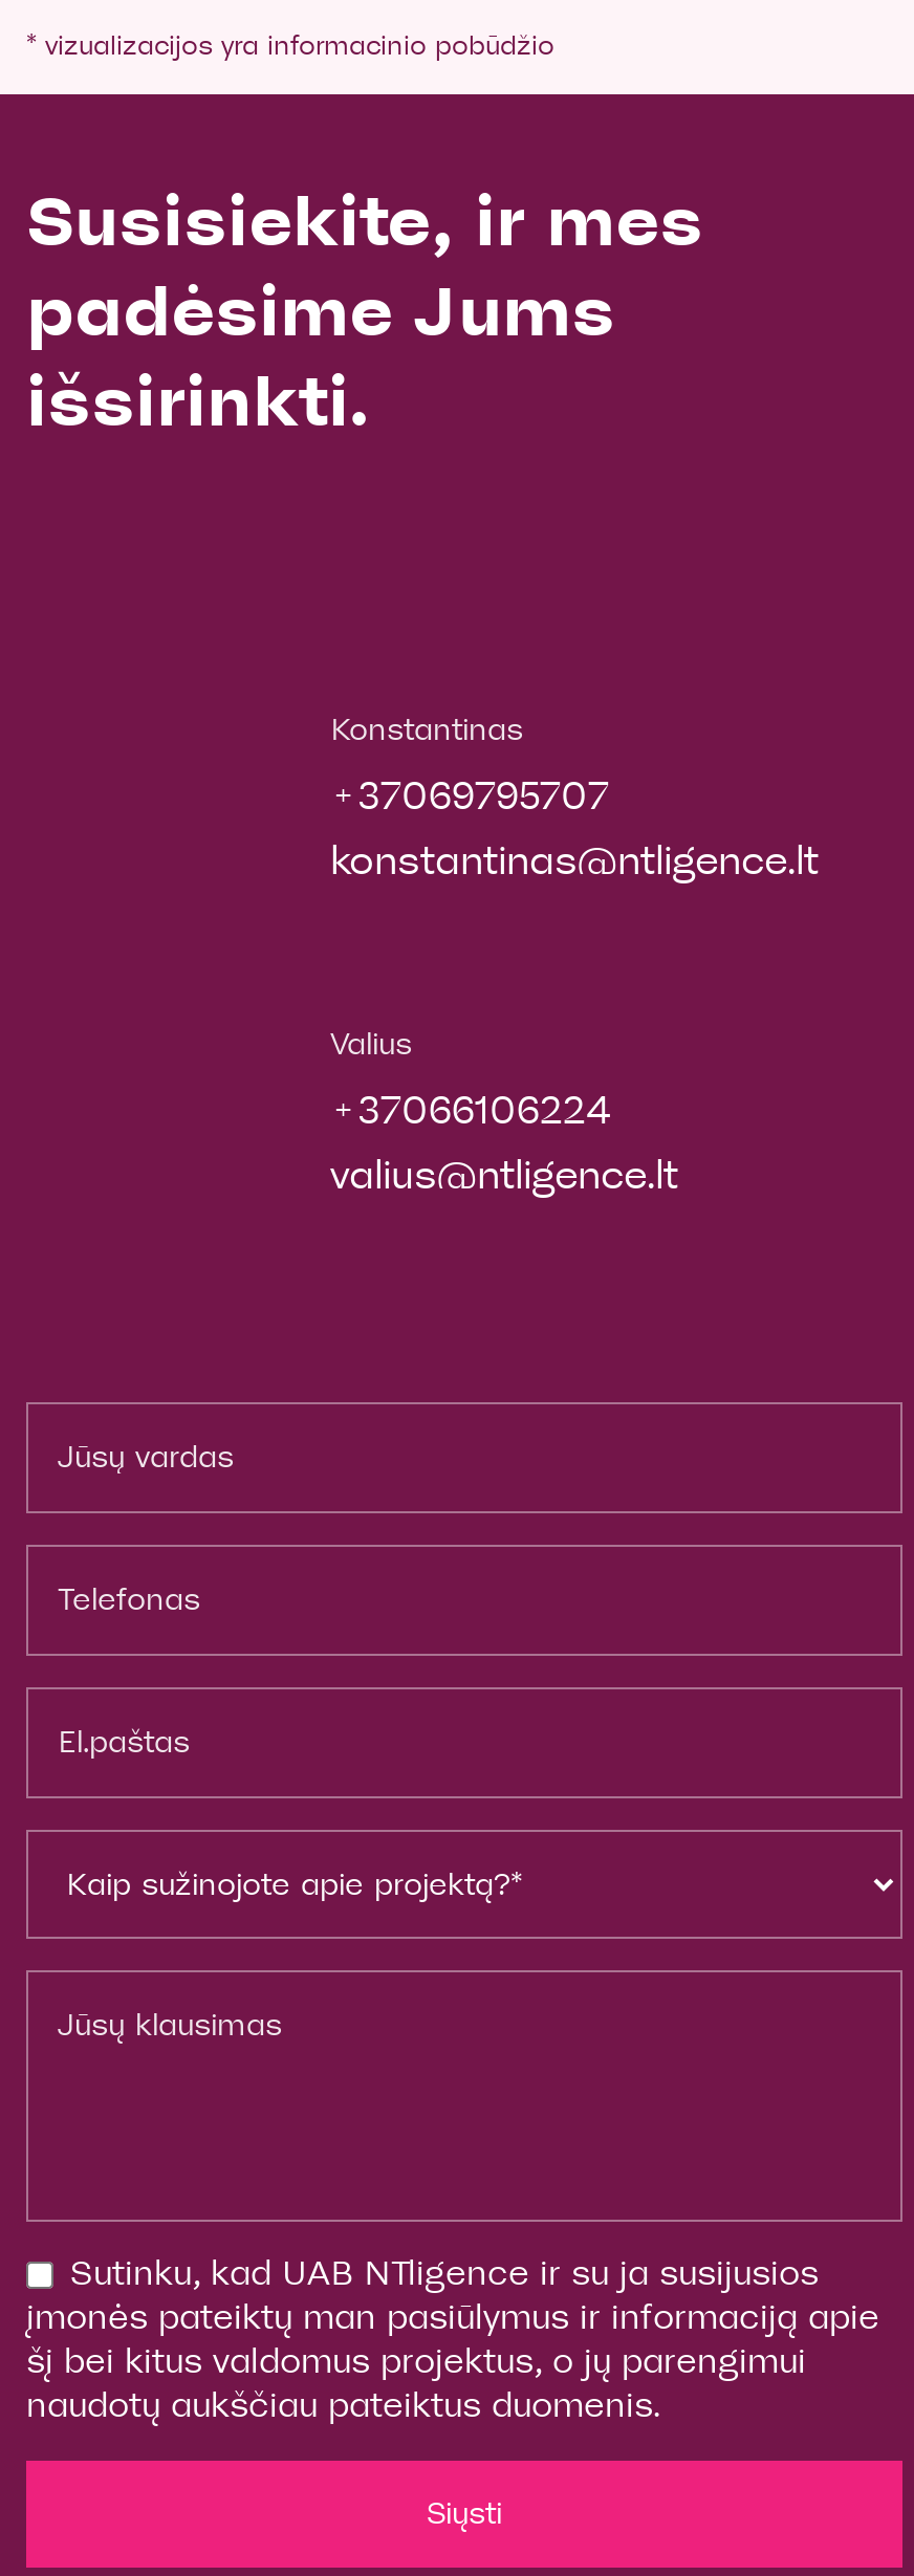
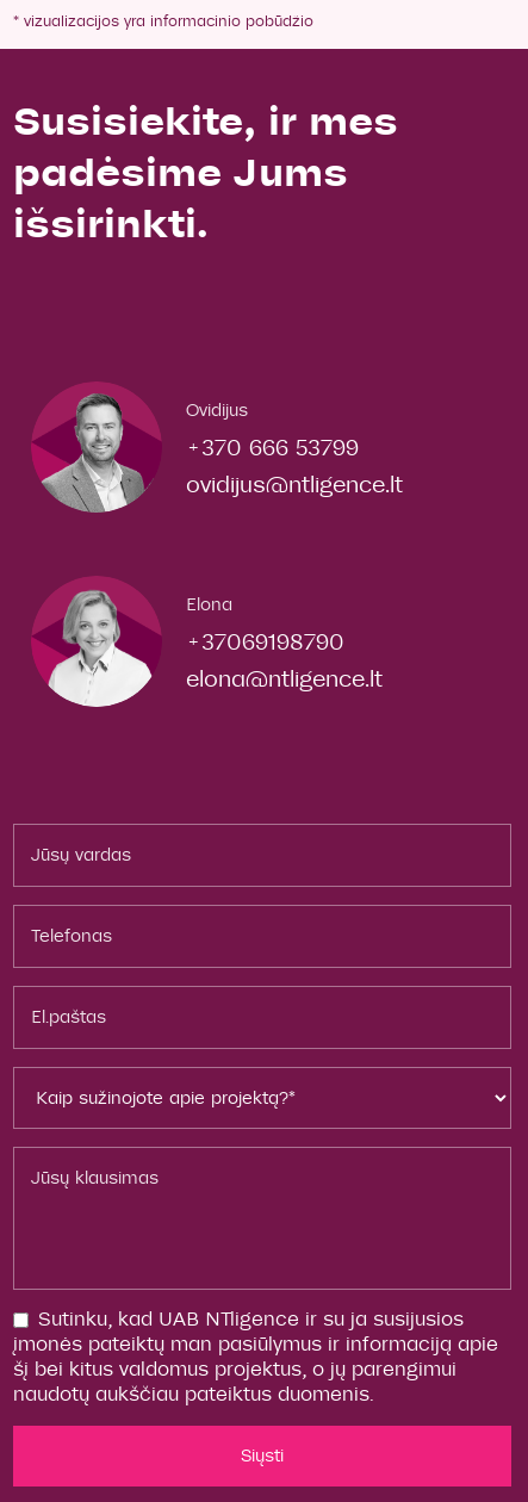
+ [image]

+ [image]

- Konstantinas
+ Ovidijus

- +37069795707
+ +370 666 53799

- konstantinas@ntligence.lt
+ ovidijus@ntligence.lt

- Valius
+ Elona

- +37066106224
+ +37069198790

- valius@ntligence.lt
+ elona@ntligence.lt
